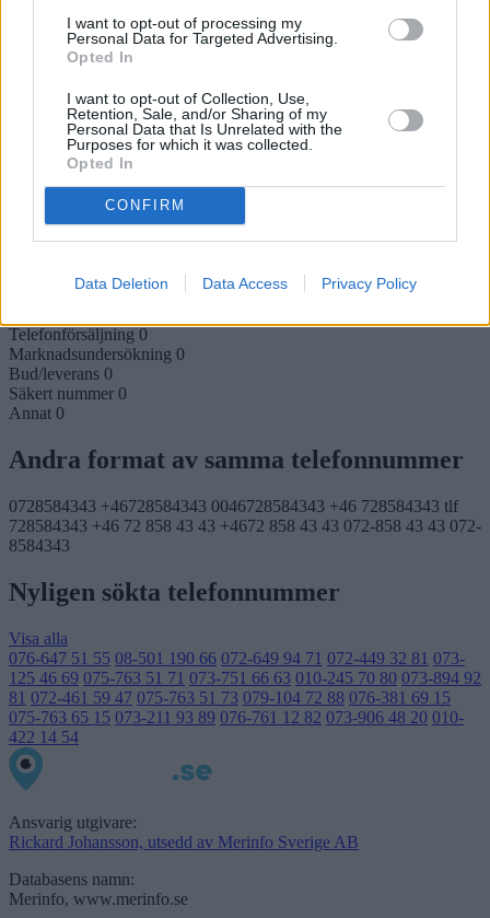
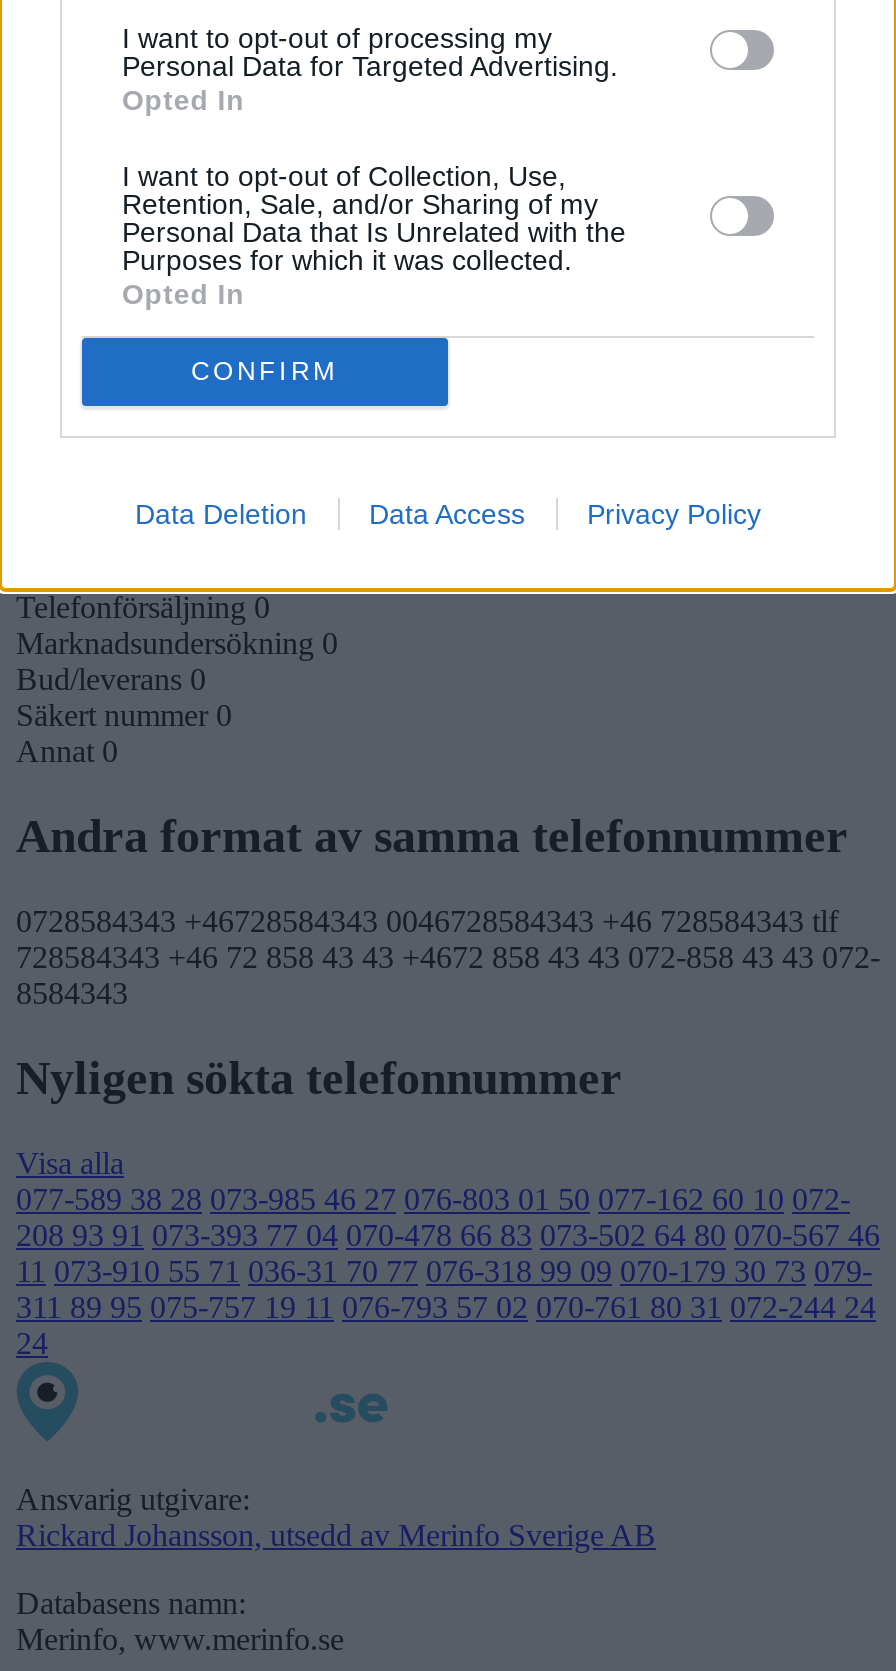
- 076-647 51 55 08-501 190 66 072-649 94 71 072-449 32 81 073-
- 125 46 69 075-763 51 71 073-751 66 63 010-245 70 80 073-894 92
- 81 072-461 59 47 075-763 51 73 079-104 72 88 076-381 69 15
- 075-763 65 15 073-211 93 89 076-761 12 82 073-906 48 20 010-
- 422 14 54
+ 077-589 38 28 073-985 46 27 076-803 01 50 077-162 60 10 072-
+ 208 93 91 073-393 77 04 070-478 66 83 073-502 64 80 070-567 46
+ 11 073-910 55 71 036-31 70 77 076-318 99 09 070-179 30 73 079-
+ 311 89 95 075-757 19 11 076-793 57 02 070-761 80 31 072-244 24
+ 24
